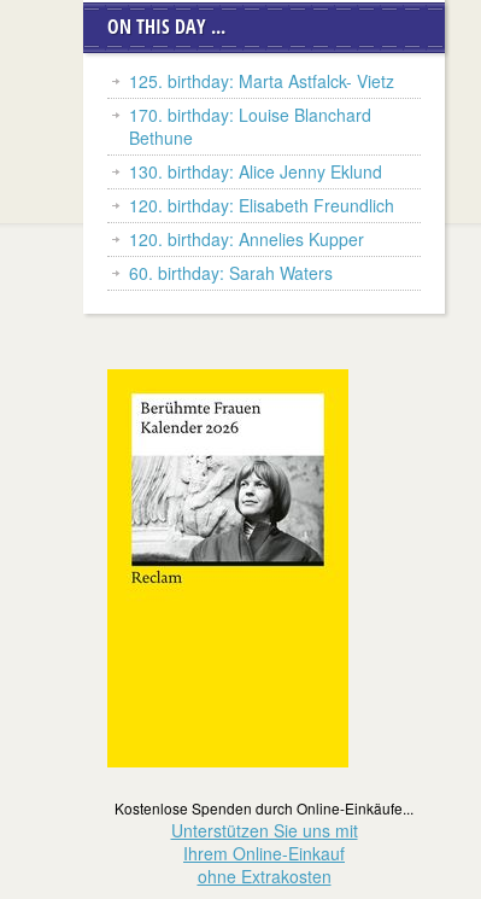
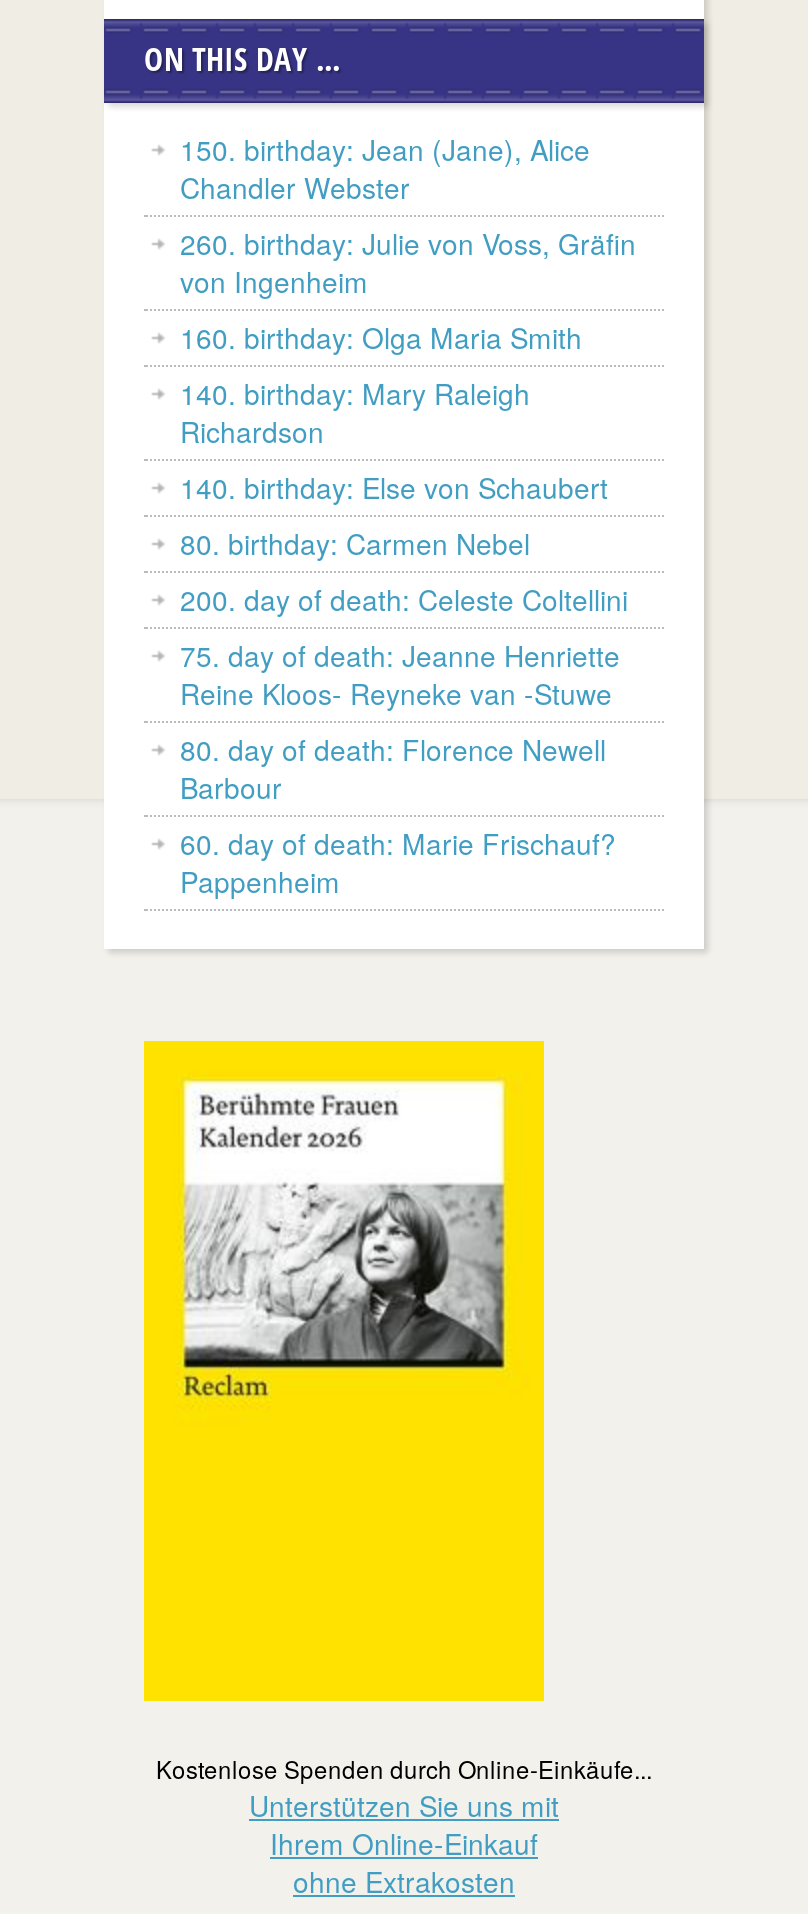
- 125. birthday: Marta Astfalck- Vietz
- 170. birthday: Louise Blanchard
- Bethune
- 130. birthday: Alice Jenny Eklund
- 120. birthday: Elisabeth Freundlich
- 120. birthday: Annelies Kupper
- 60. birthday: Sarah Waters
+ 150. birthday: Jean (Jane), Alice
+ Chandler Webster
+ 260. birthday: Julie von Voss, Gräfin
+ von Ingenheim
+ 160. birthday: Olga Maria Smith
+ 140. birthday: Mary Raleigh
+ Richardson
+ 140. birthday: Else von Schaubert
+ 80. birthday: Carmen Nebel
+ 200. day of death: Celeste Coltellini
+ 75. day of death: Jeanne Henriette
+ Reine Kloos- Reyneke van -Stuwe
+ 80. day of death: Florence Newell
+ Barbour
+ 60. day of death: Marie Frischauf?
+ Pappenheim
